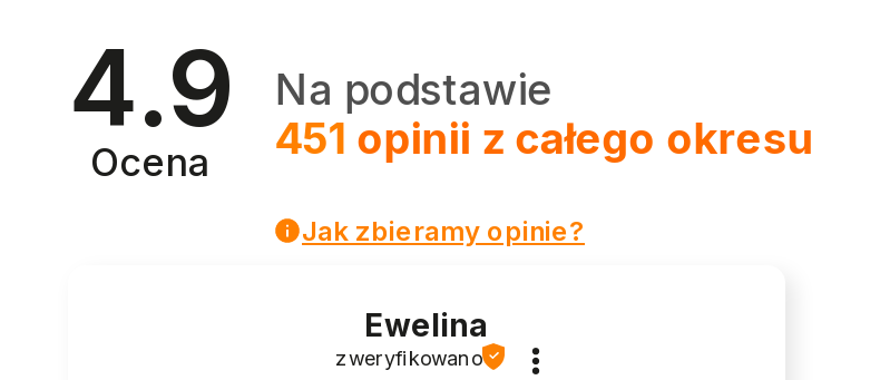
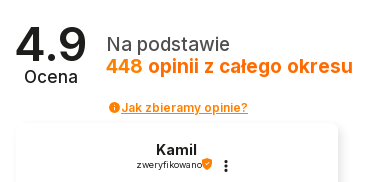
- 451opinii z całego okresu
+ 448opinii z całego okresu

- Ewelina
+ Kamil
